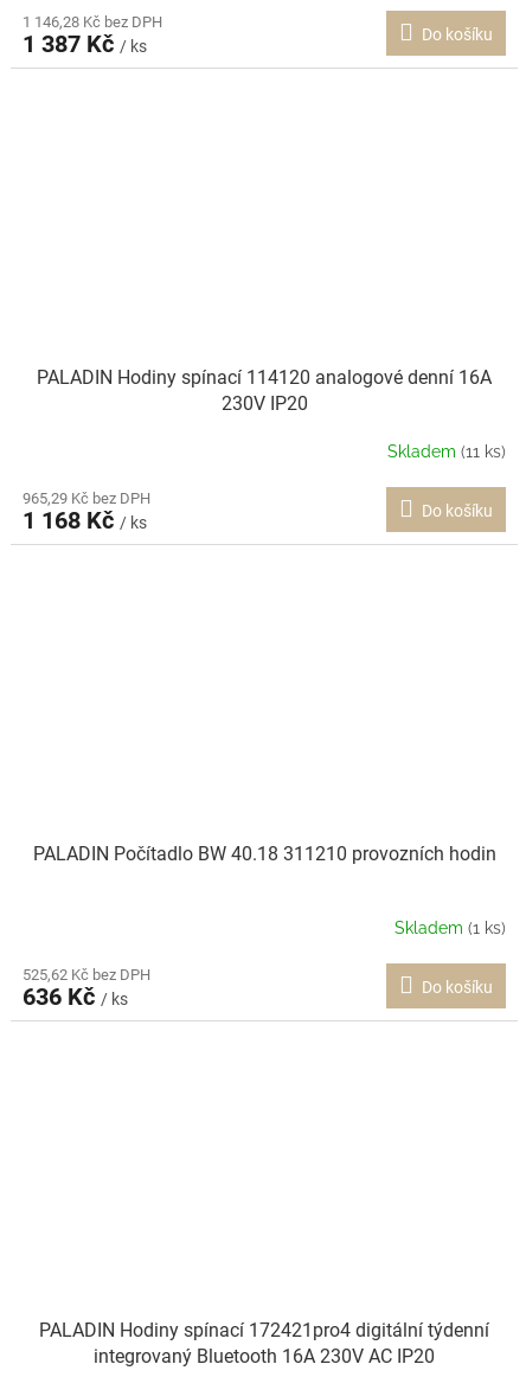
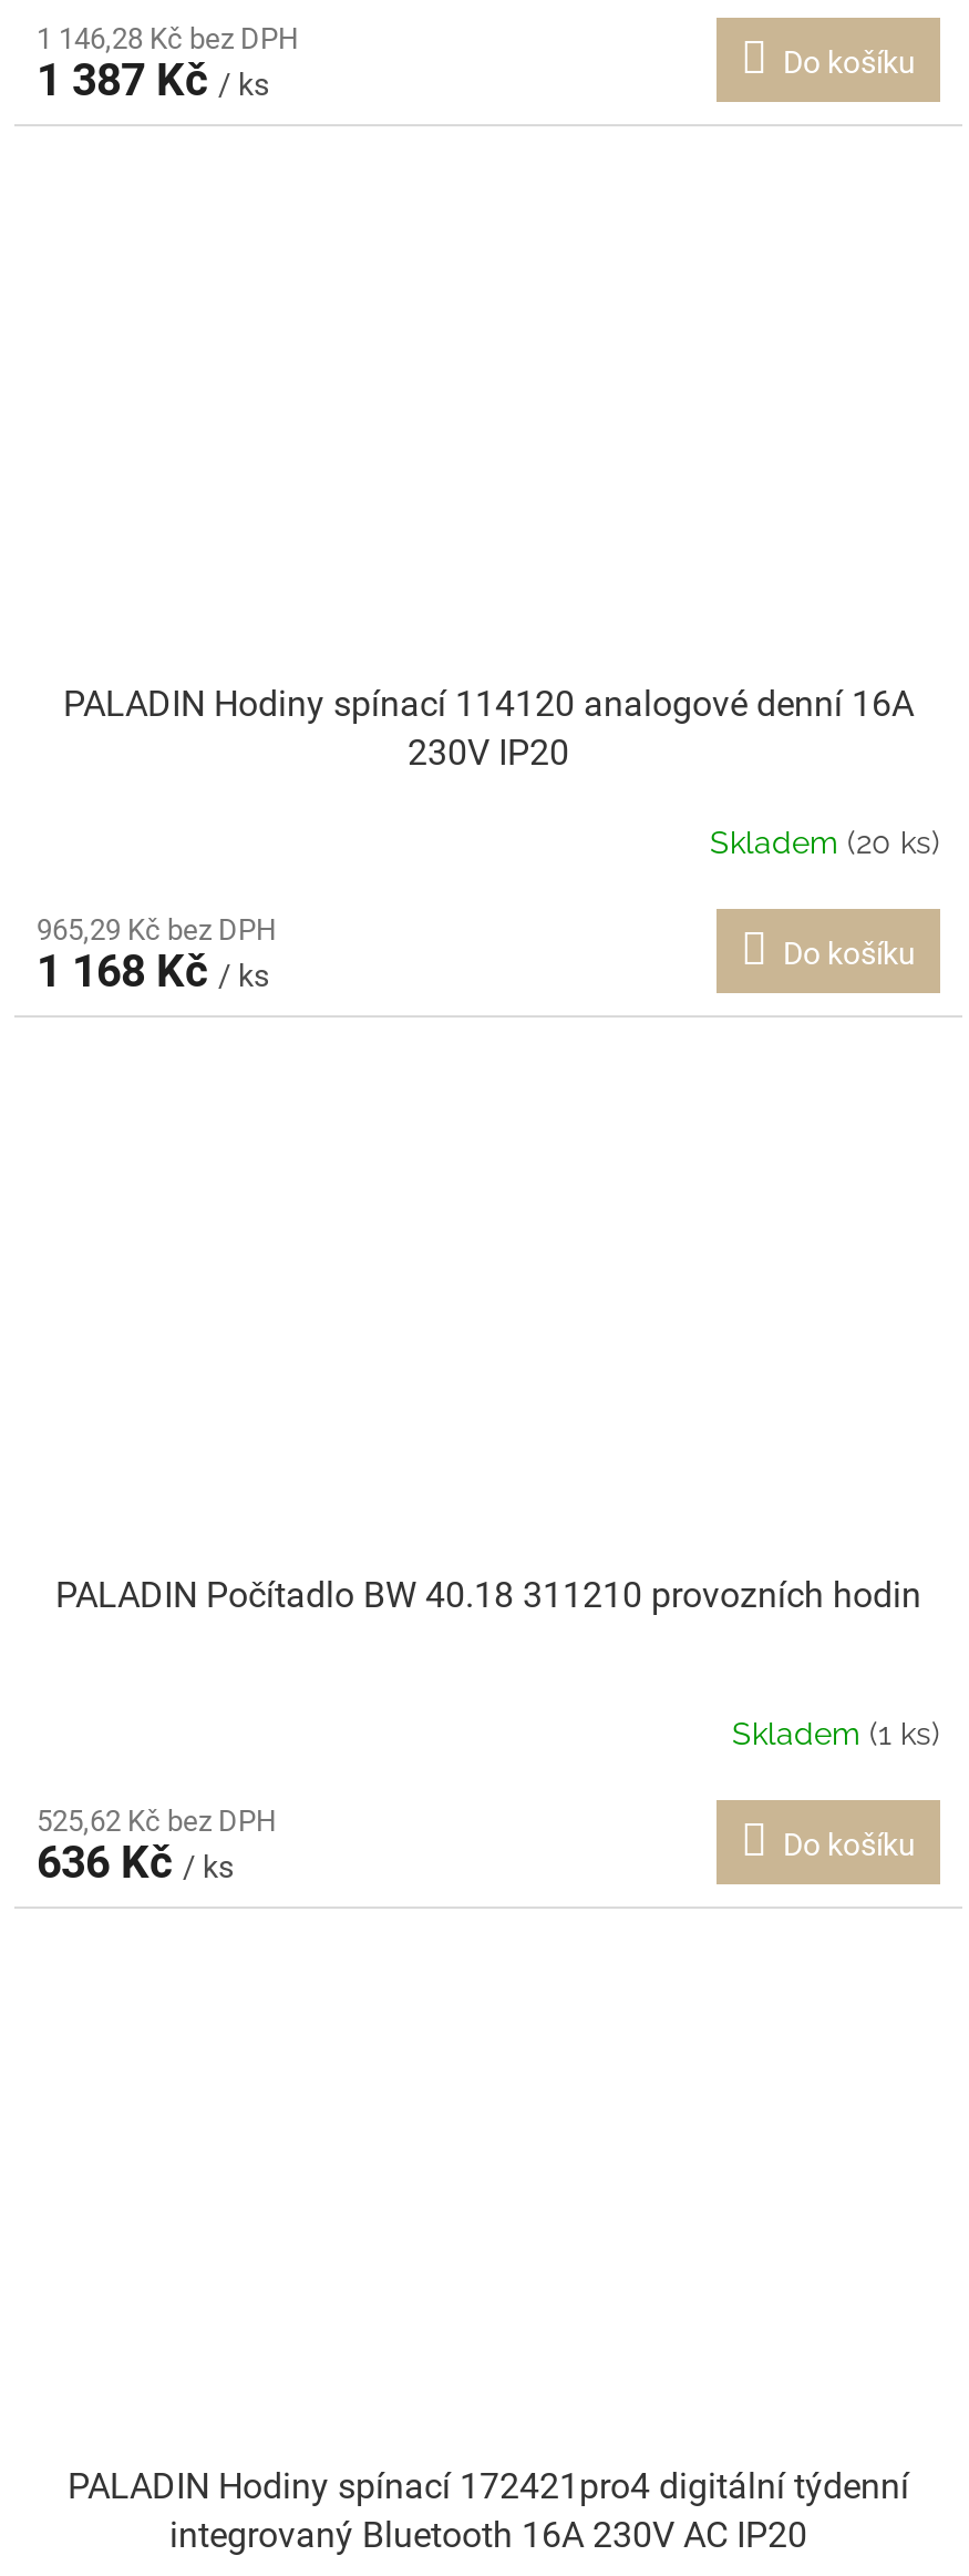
- Skladem (11 ks)
+ Skladem (20 ks)
